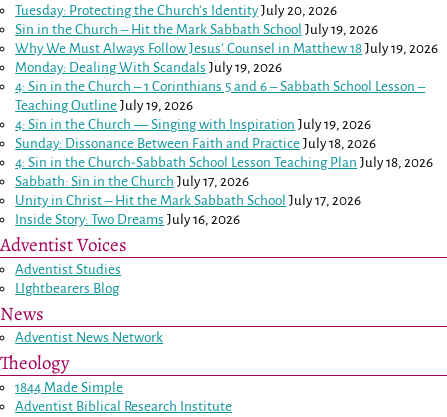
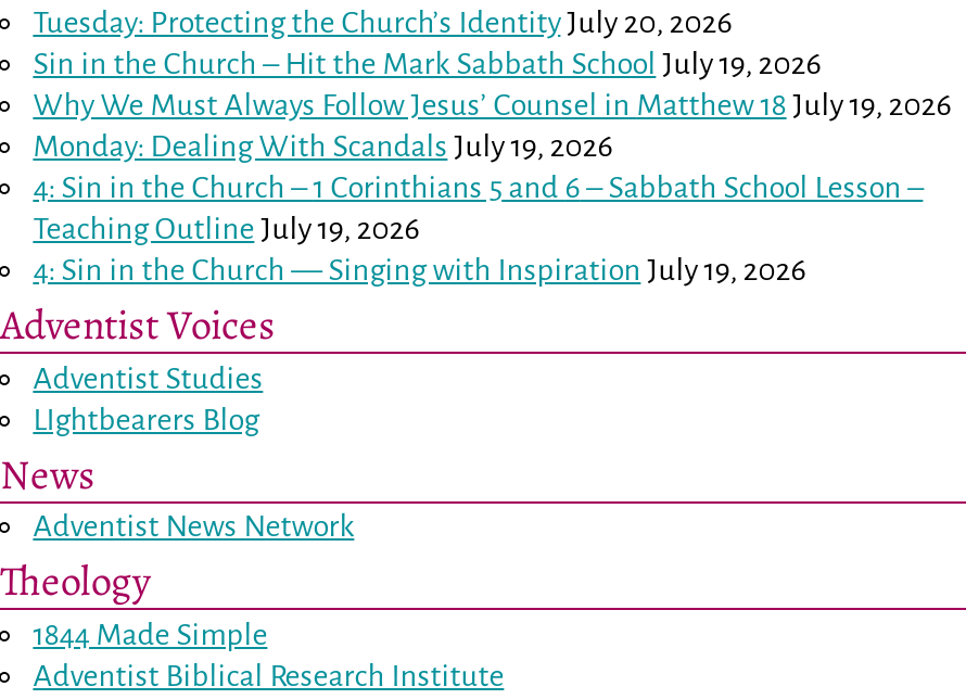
- Sunday: Dissonance Between Faith and Practice July 18, 2026
- 4: Sin in the Church-Sabbath School Lesson Teaching Plan July 18, 2026
- Sabbath: Sin in the Church July 17, 2026
- Unity in Christ – Hit the Mark Sabbath School July 17, 2026
- Inside Story: Two Dreams July 16, 2026
